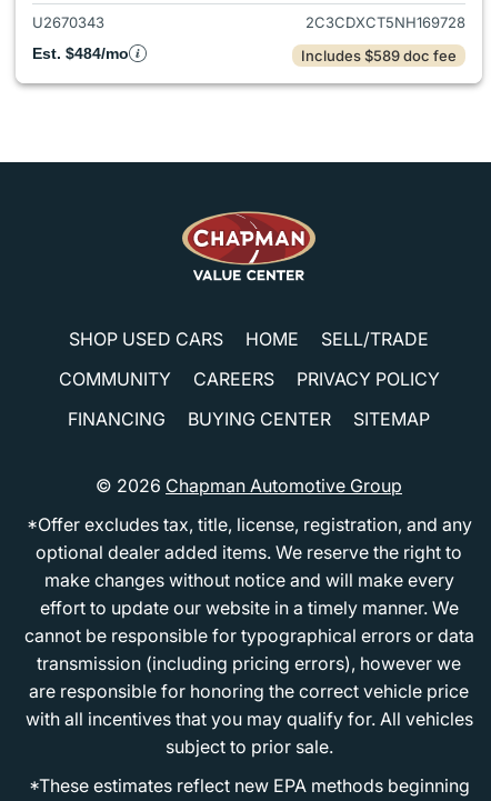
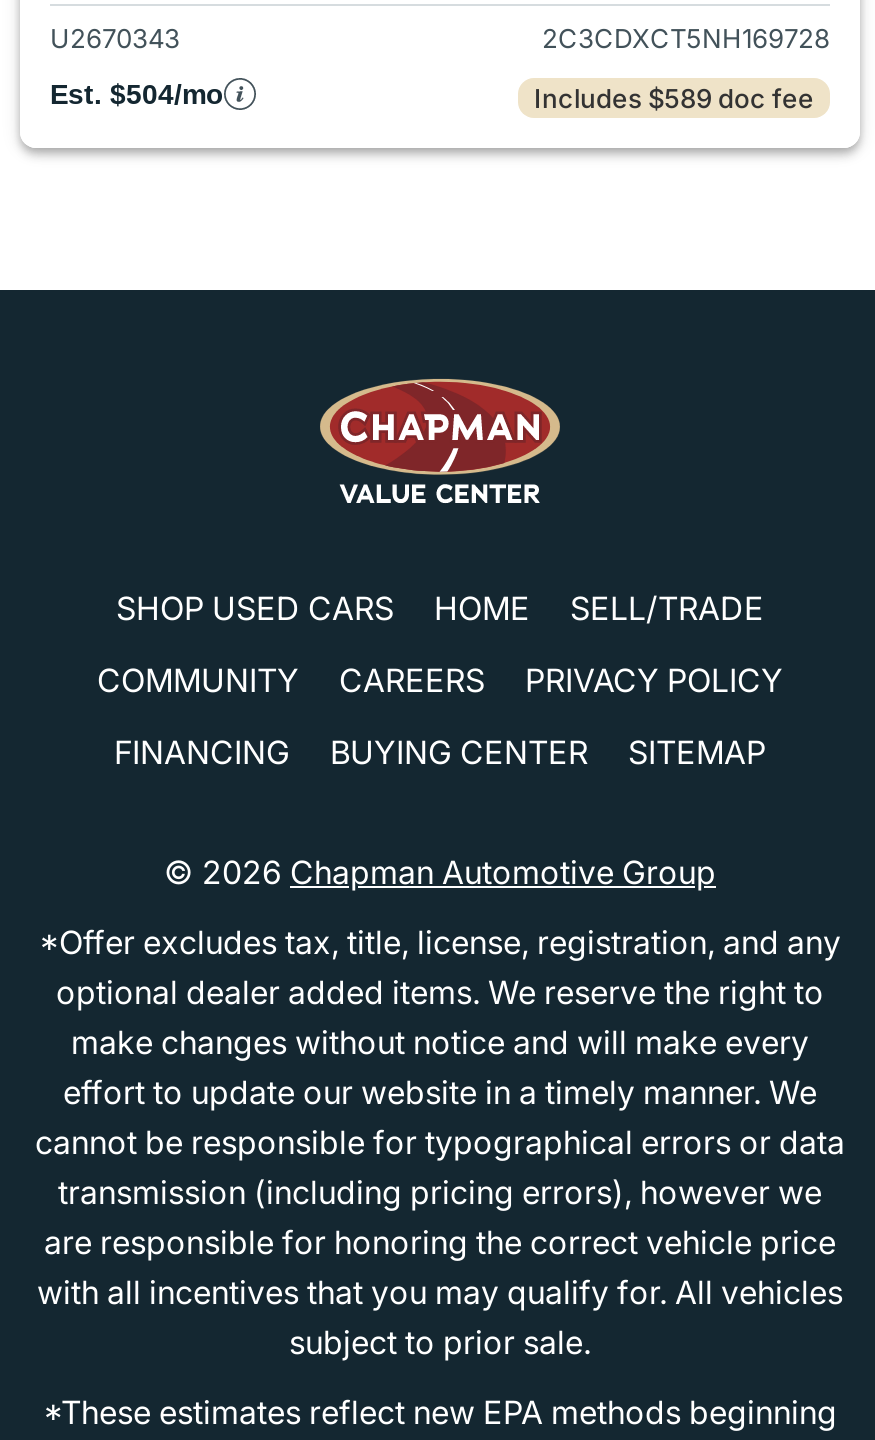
- Est. $484/mo
+ Est. $504/mo
